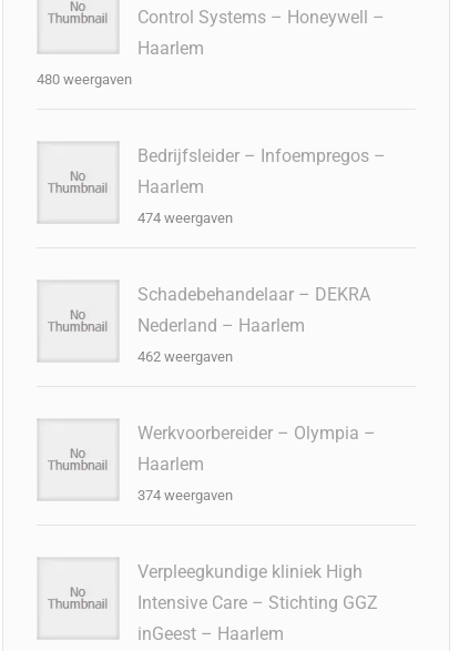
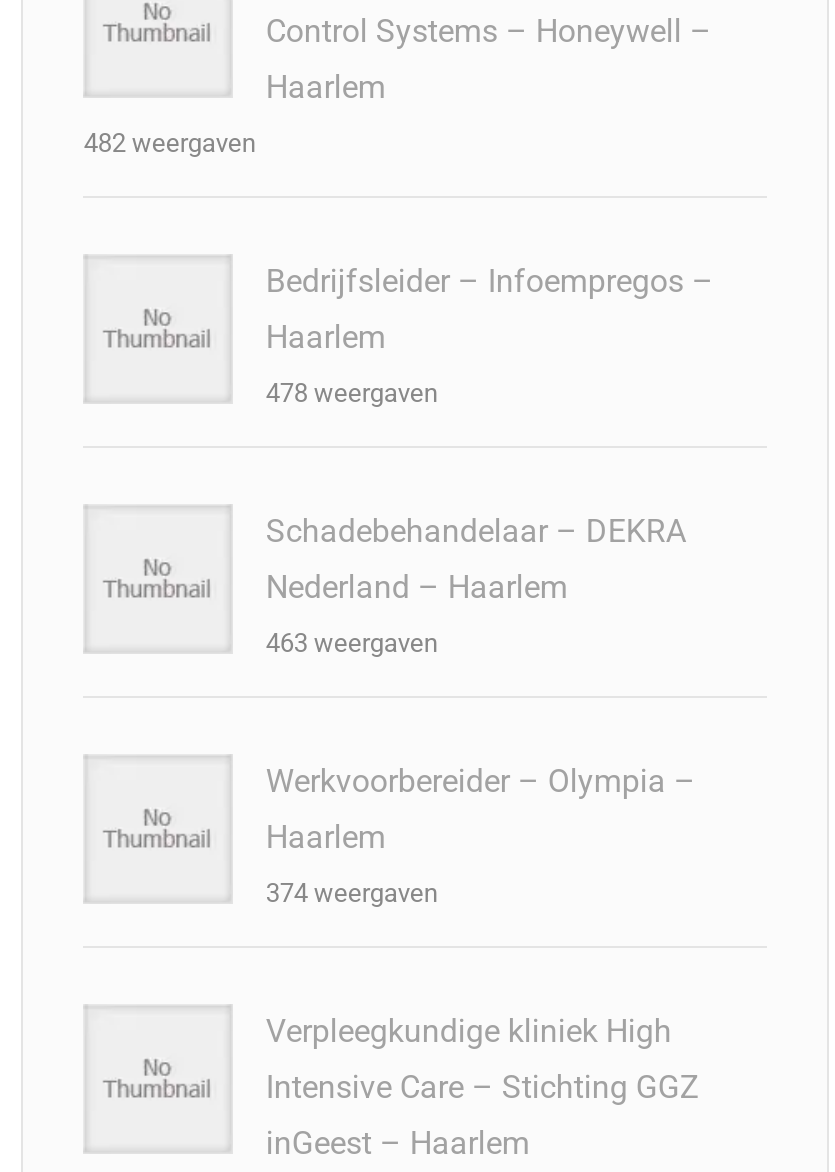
- 480 weergaven
+ 482 weergaven

- 474 weergaven
+ 478 weergaven

- 462 weergaven
+ 463 weergaven
